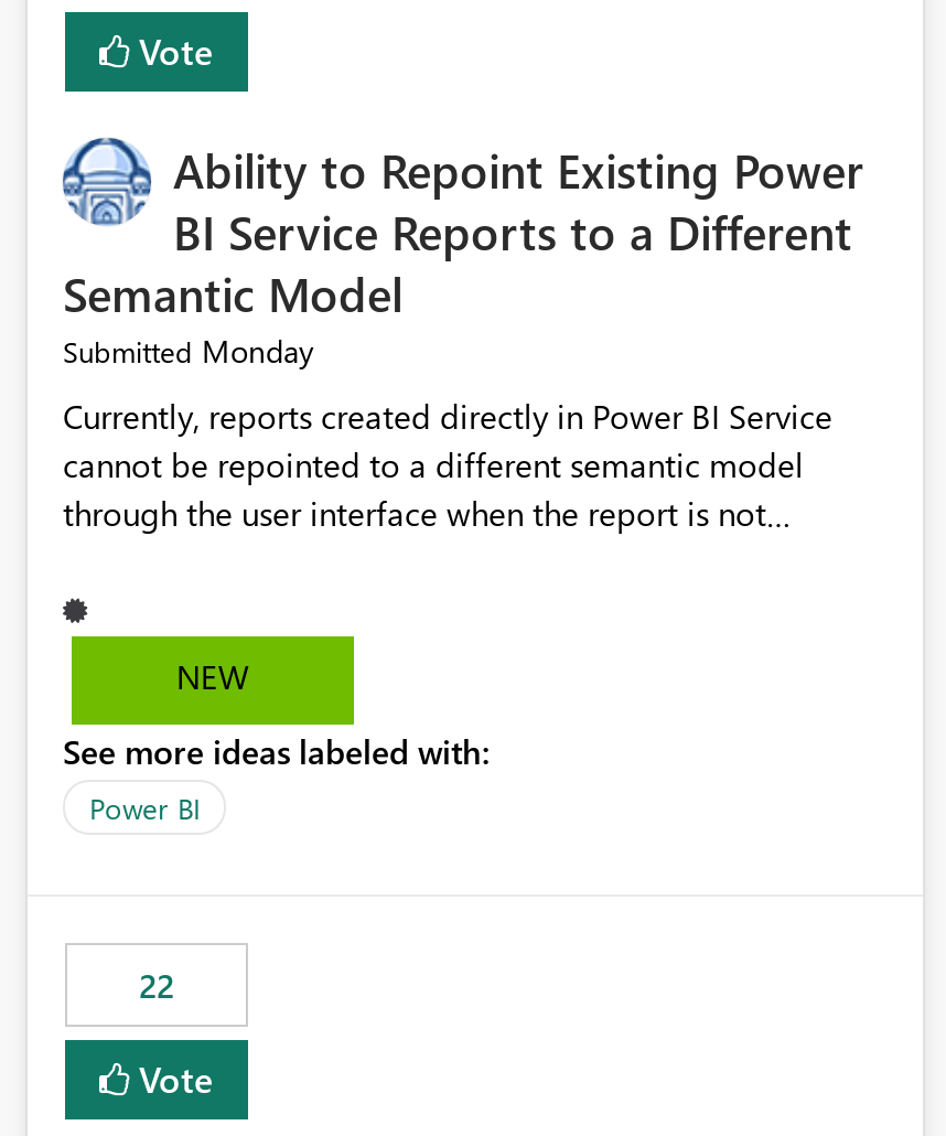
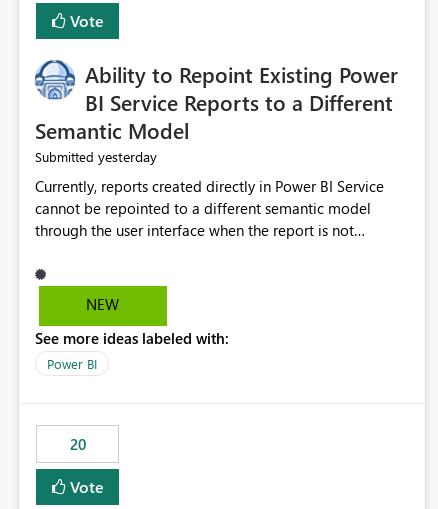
- Submitted Monday
+ Submitted yesterday

- 22
+ 20
